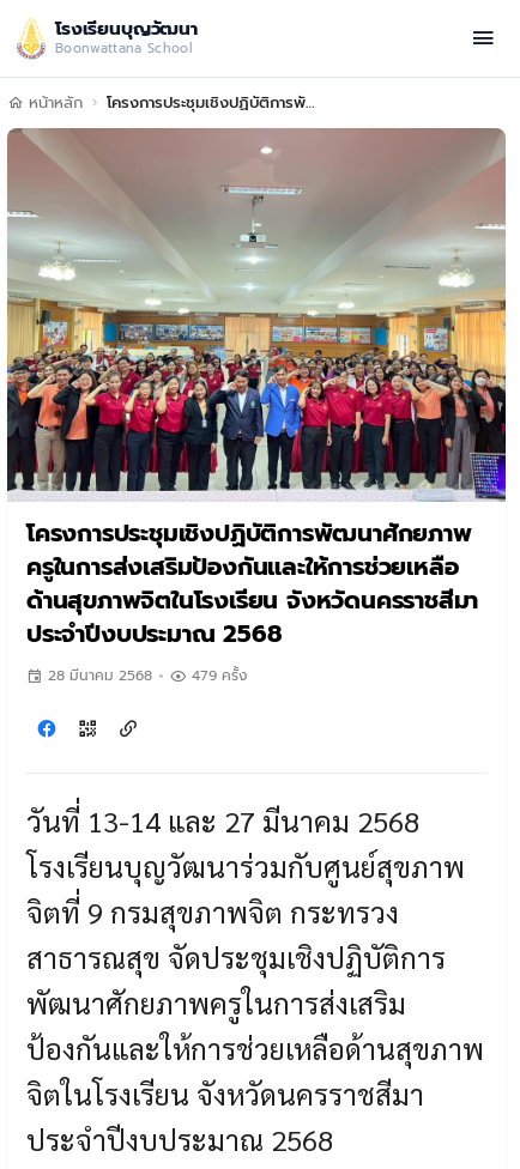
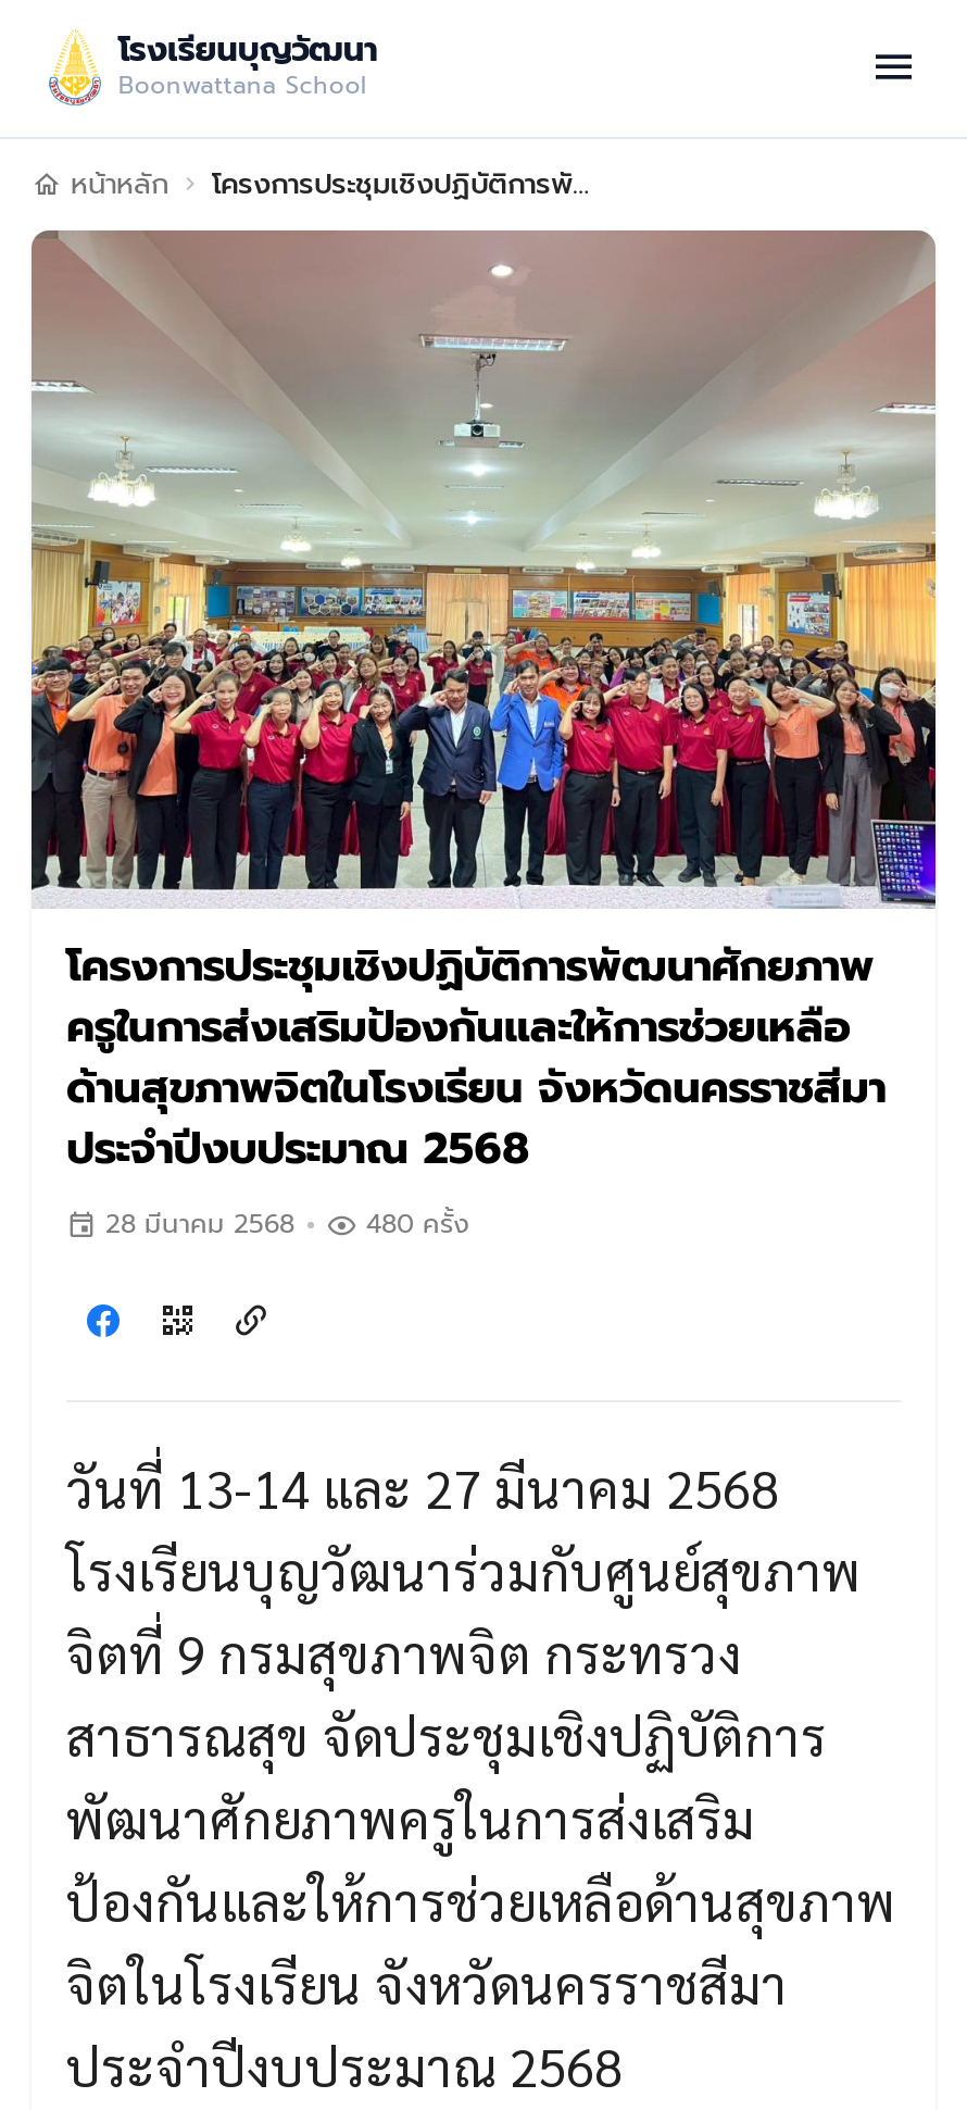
- 28 มีนาคม 2568 479 ครั้ง
+ 28 มีนาคม 2568 480 ครั้ง
